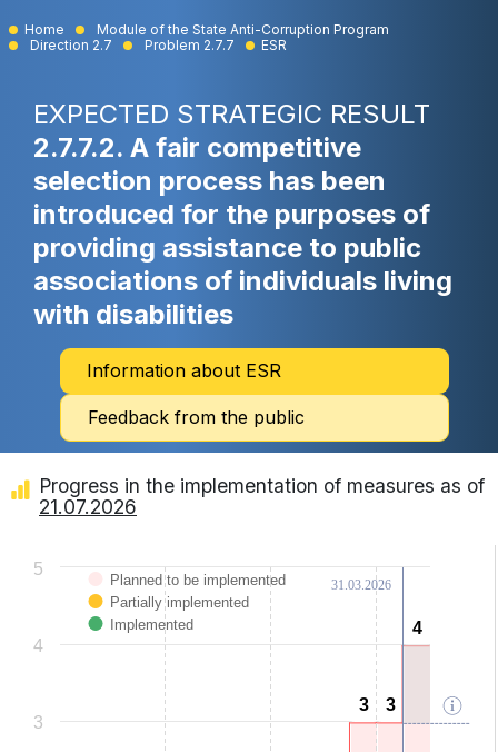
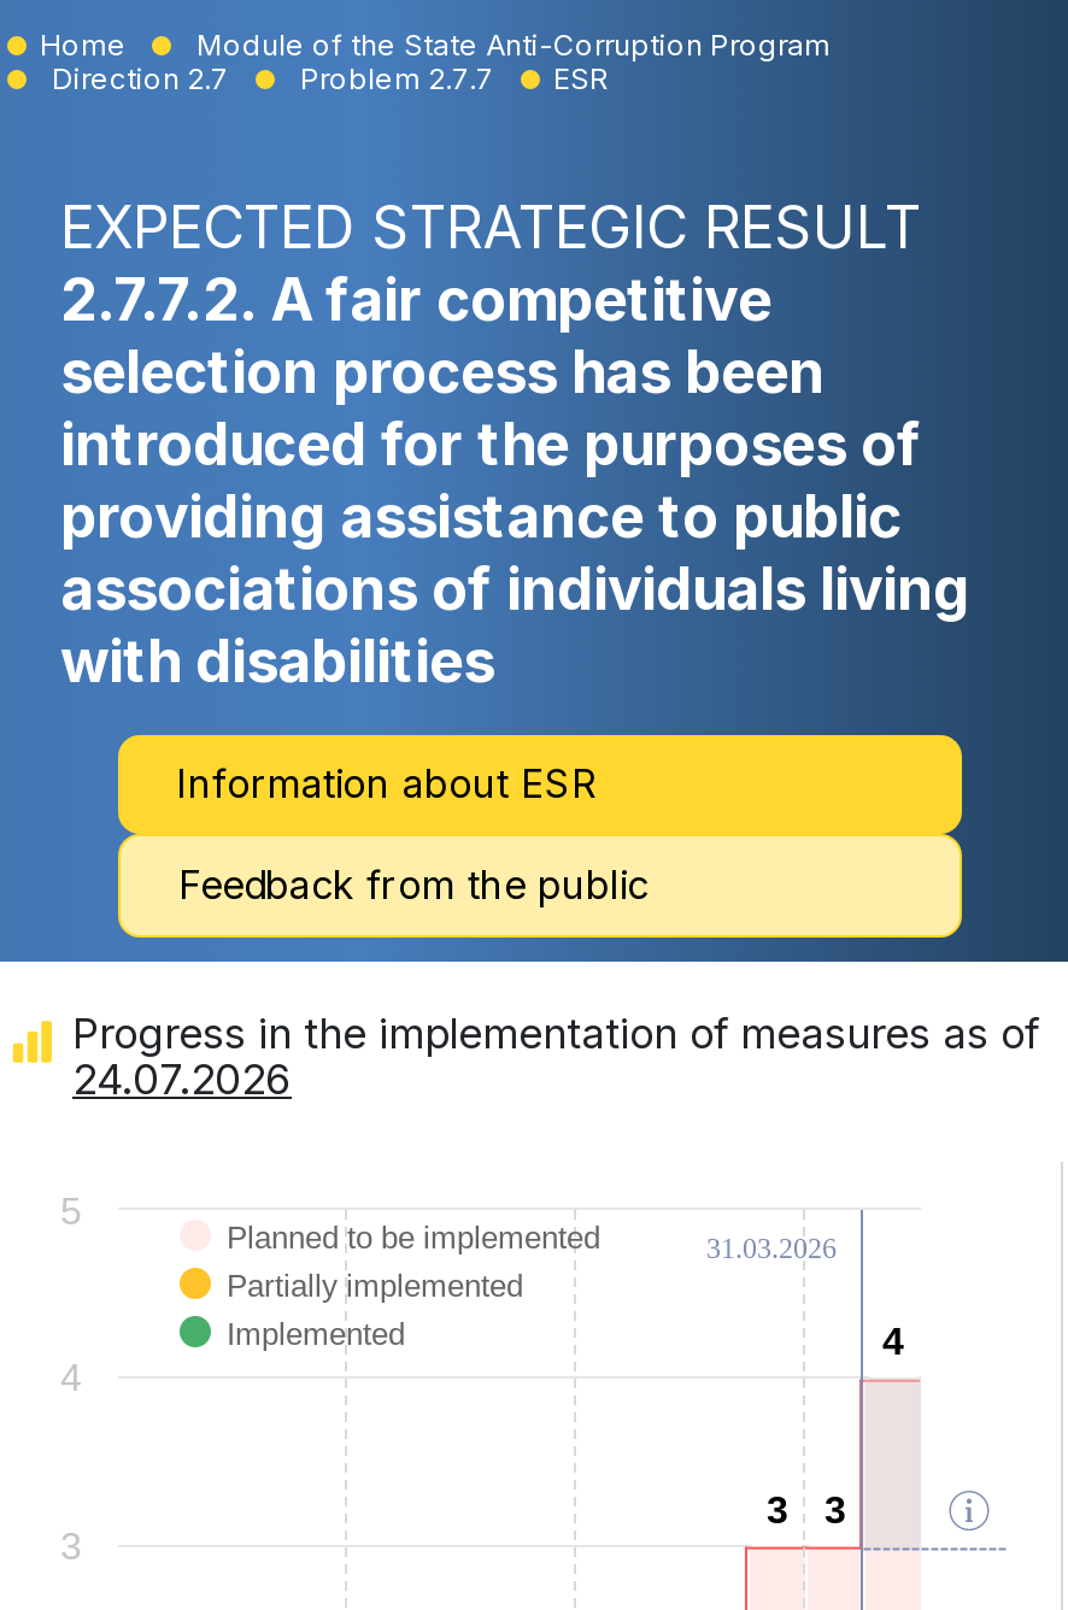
- 21.07.2026
+ 24.07.2026
